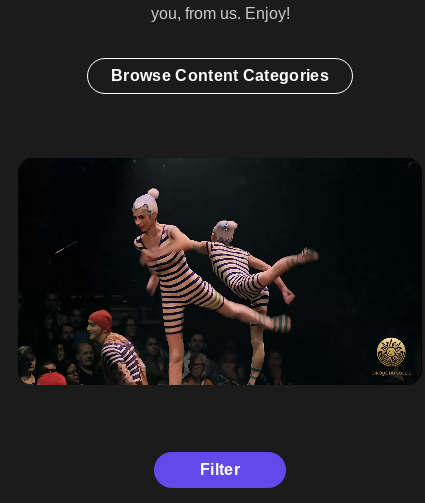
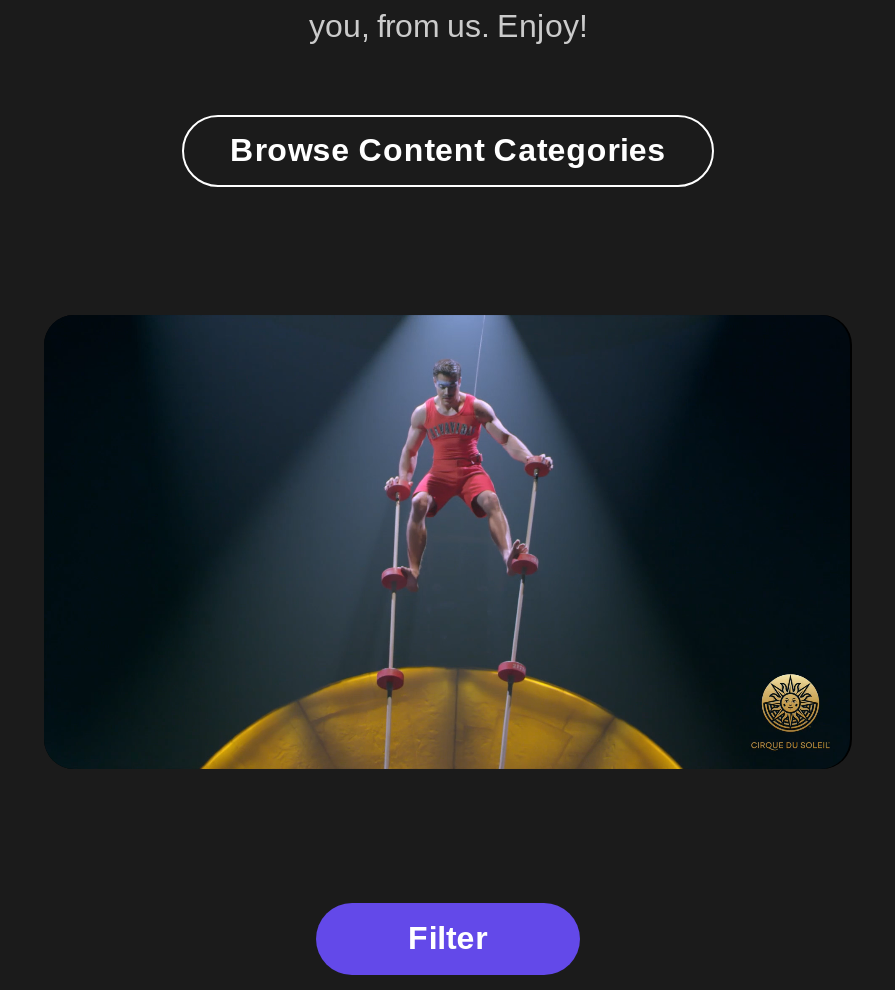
- [image]
+ [image]
